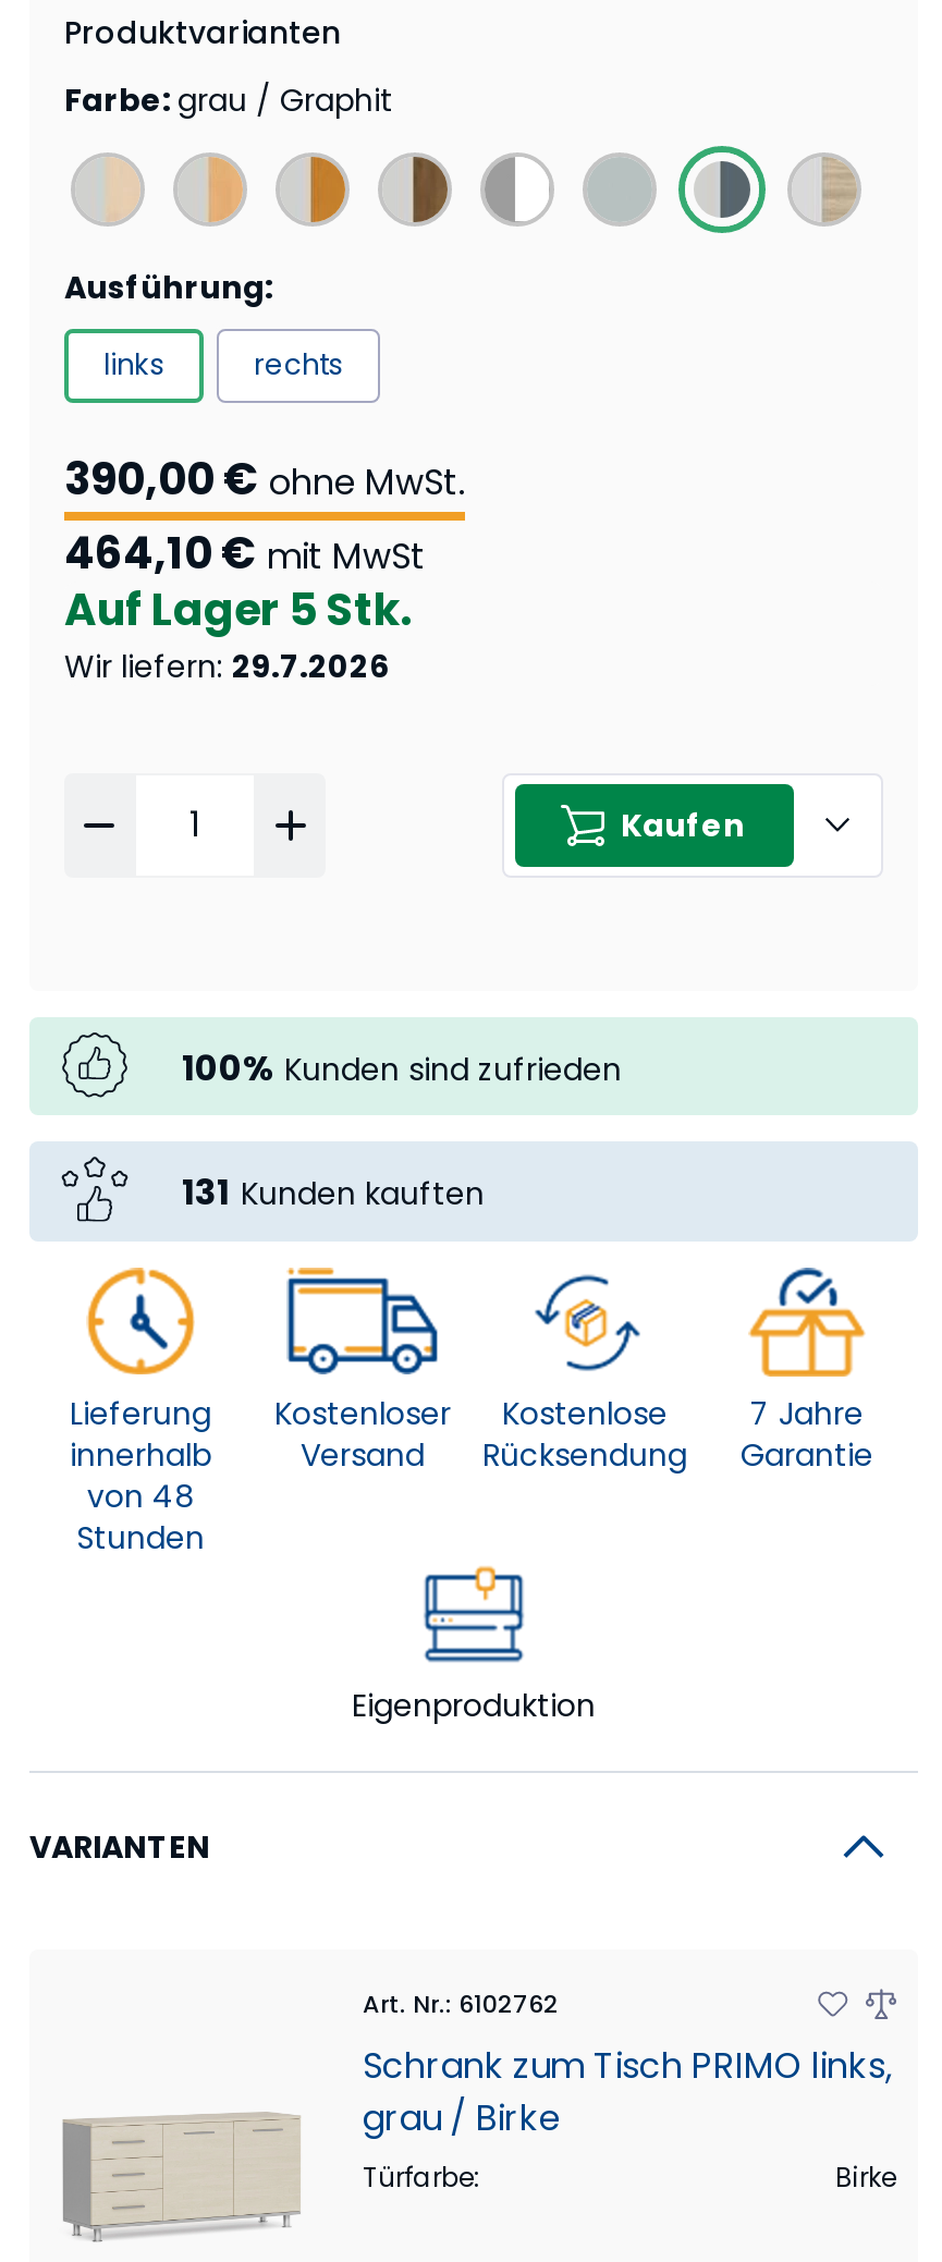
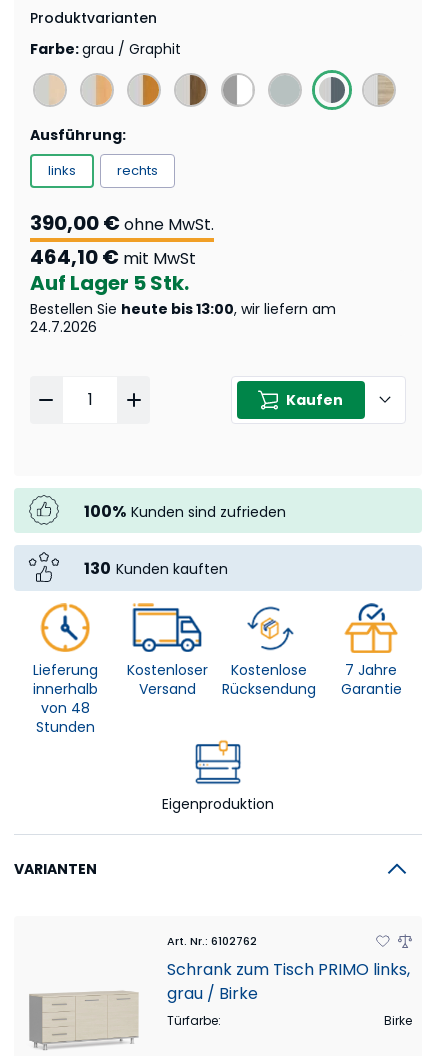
- Wir liefern: 29.7.2026
+ Bestellen Sie heute bis 13:00, wir liefern am
+ 24.7.2026

- 131 Kunden kauften
+ 130 Kunden kauften
